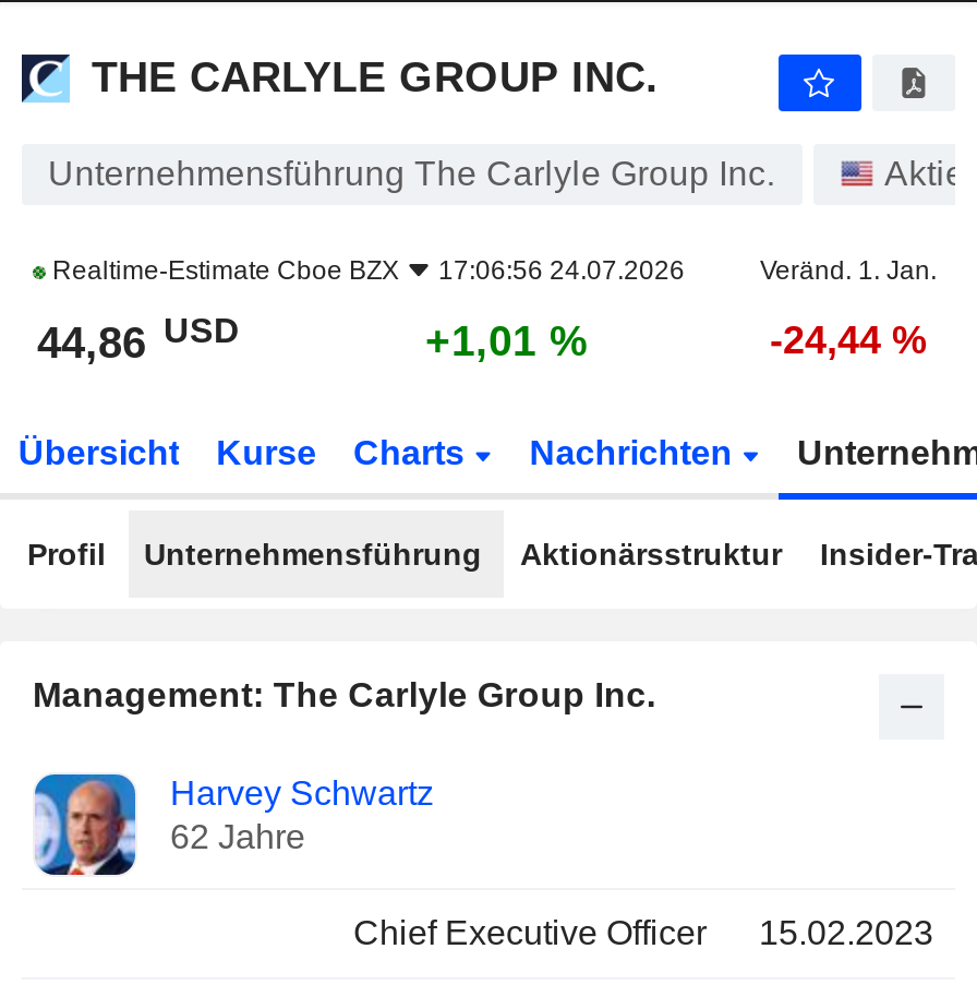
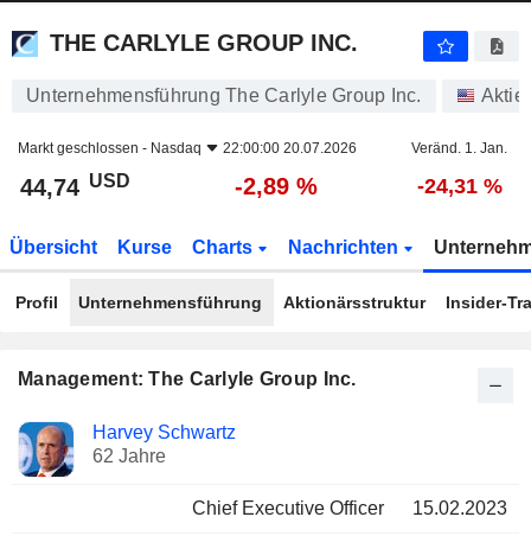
- Realtime-Estimate Cboe BZX
- 17:06:56 24.07.2026
+ Markt geschlossen - Nasdaq
+ 22:00:00 20.07.2026

- 44,86 USD
+ 44,74 USD

- +1,01 %
+ -2,89 %

- -24,44 %
+ -24,31 %
